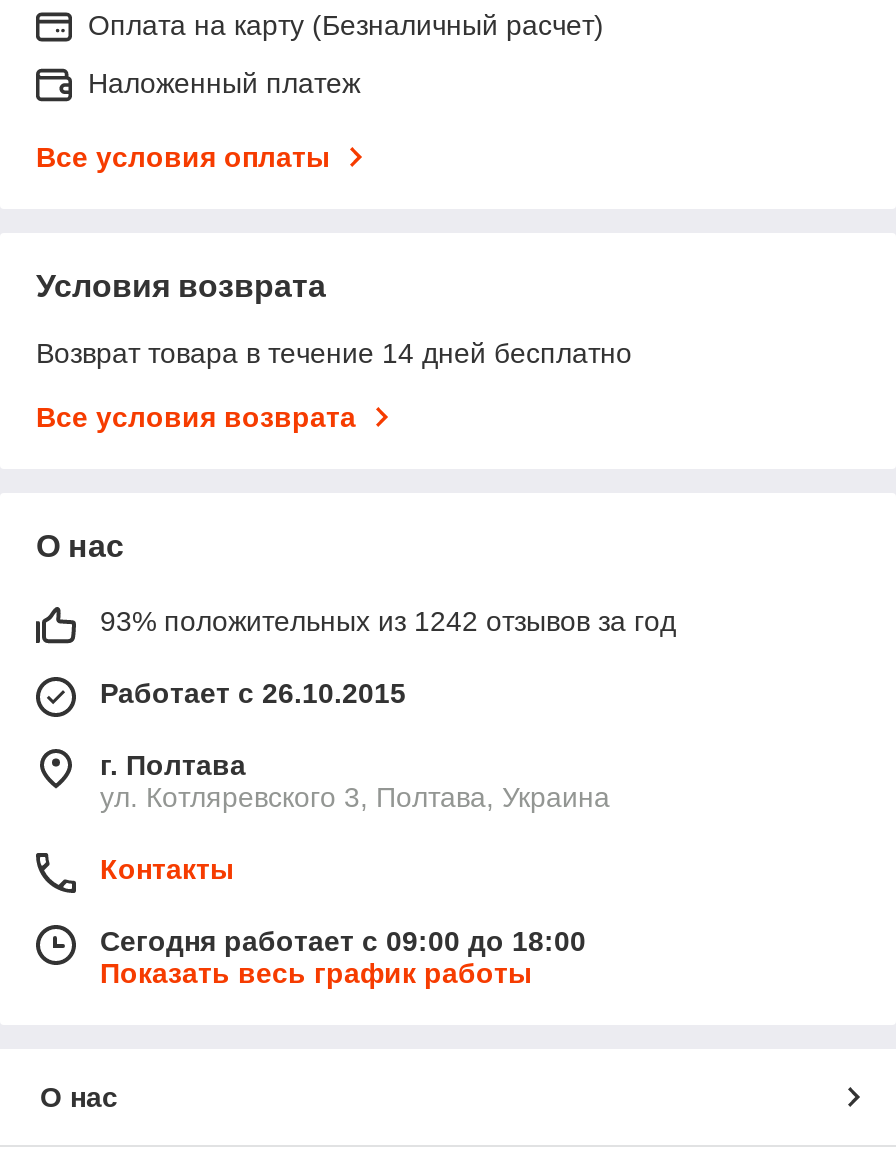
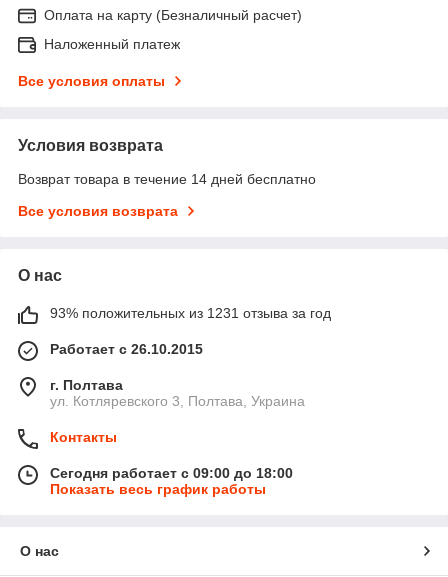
- 93% положительных из 1242 отзывов за год
+ 93% положительных из 1231 отзыва за год
